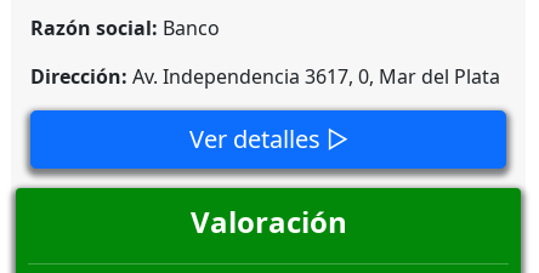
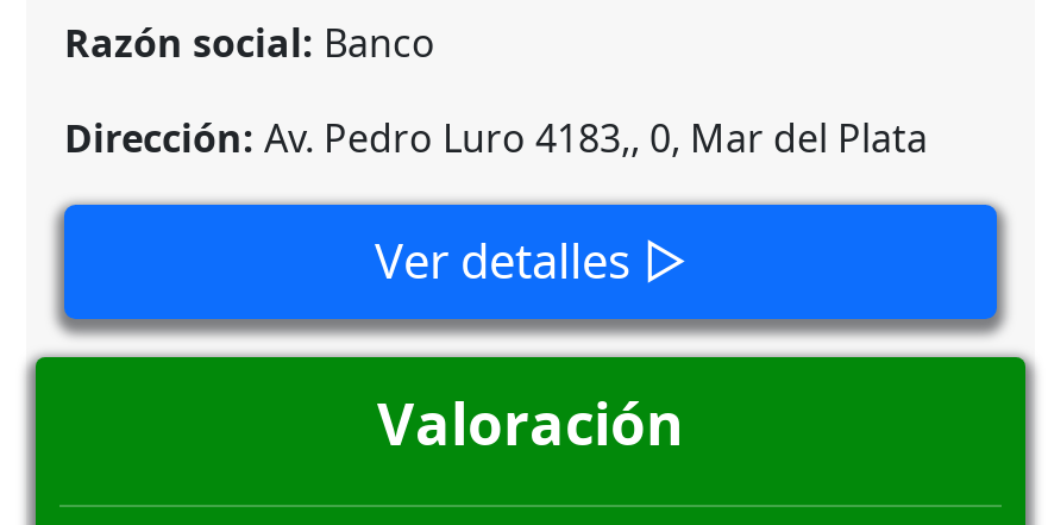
- Dirección: Av. Independencia 3617, 0, Mar del Plata
+ Dirección: Av. Pedro Luro 4183,, 0, Mar del Plata
